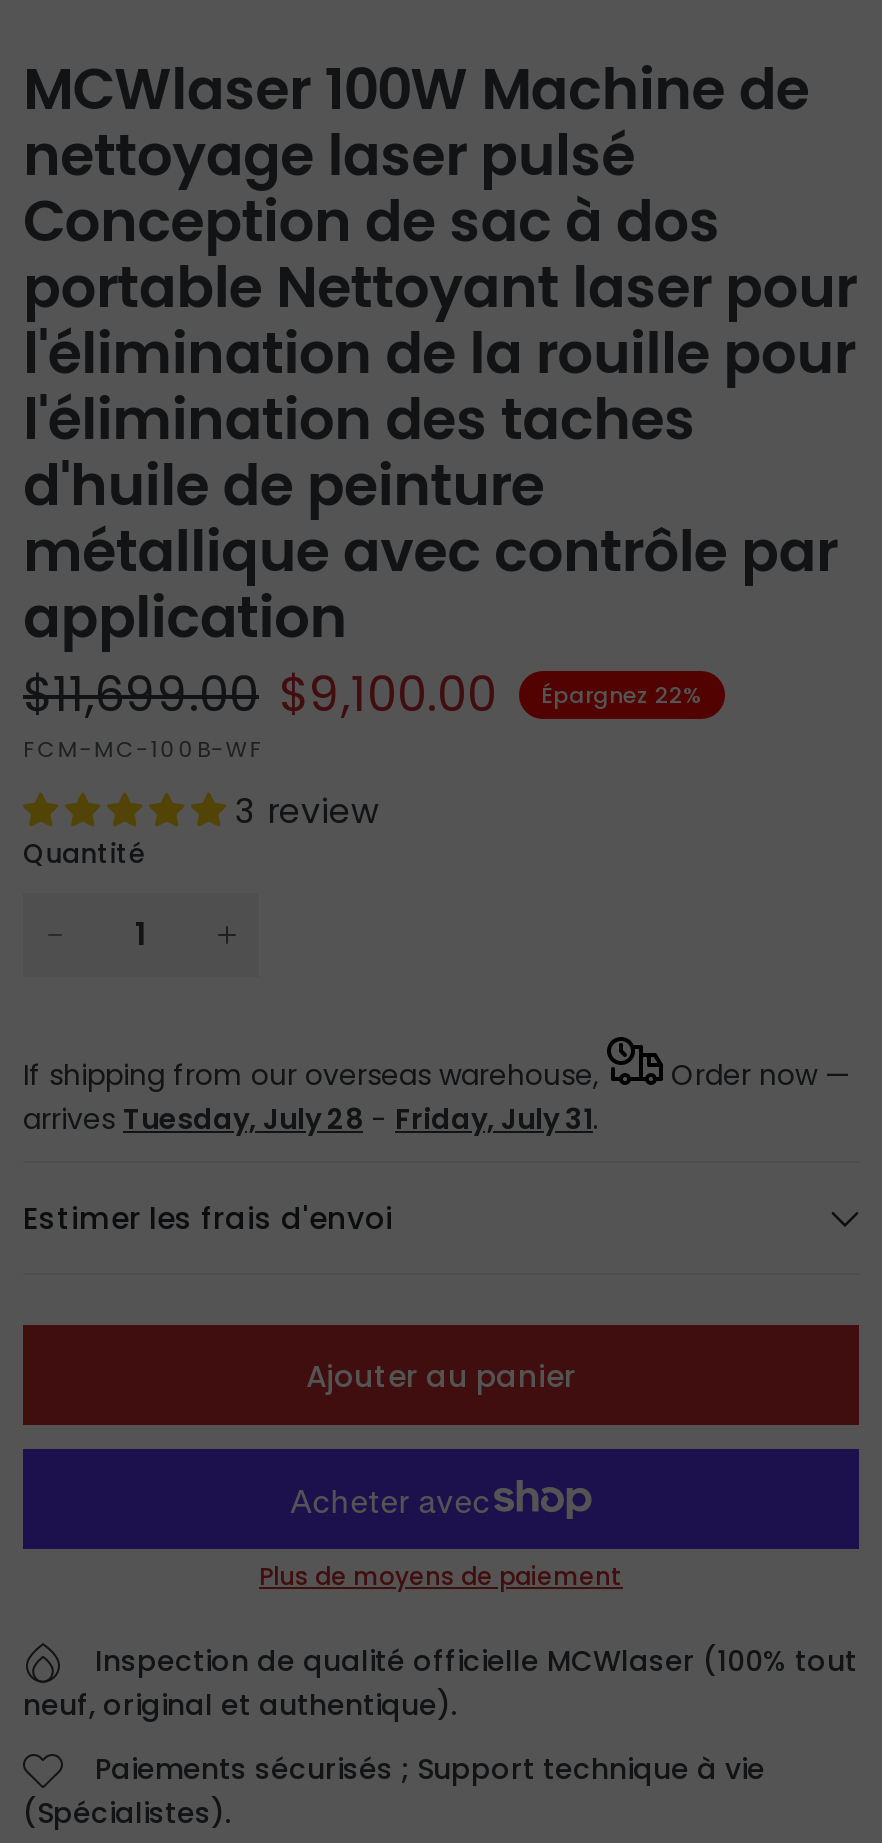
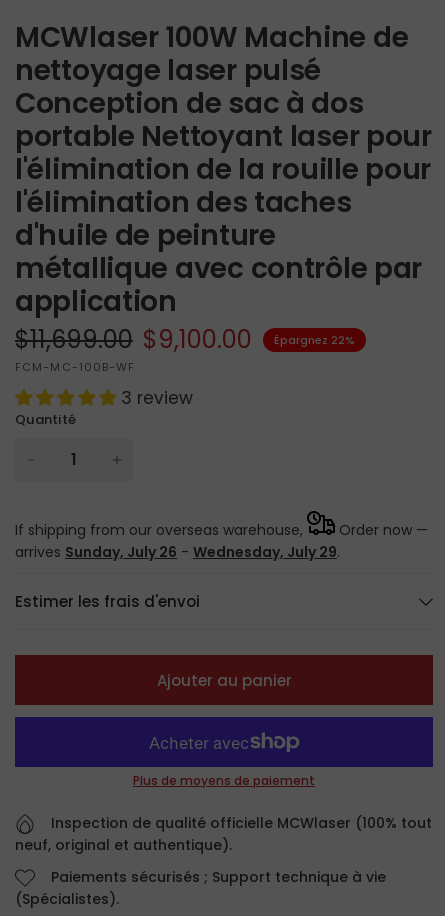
- arrives Tuesday, July 28 - Friday, July 31.
+ arrives Sunday, July 26 - Wednesday, July 29.
